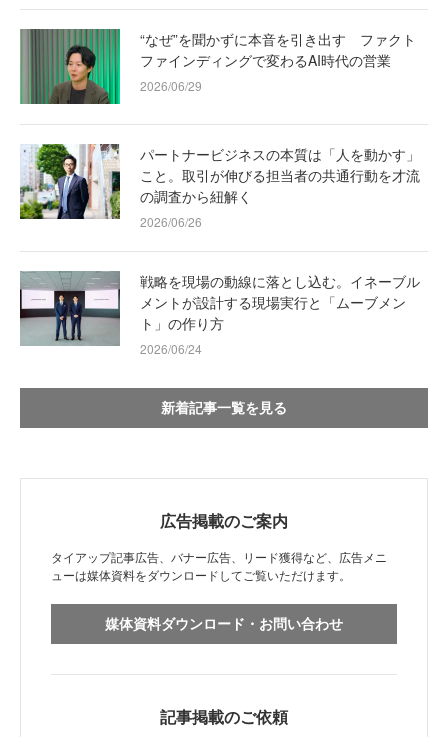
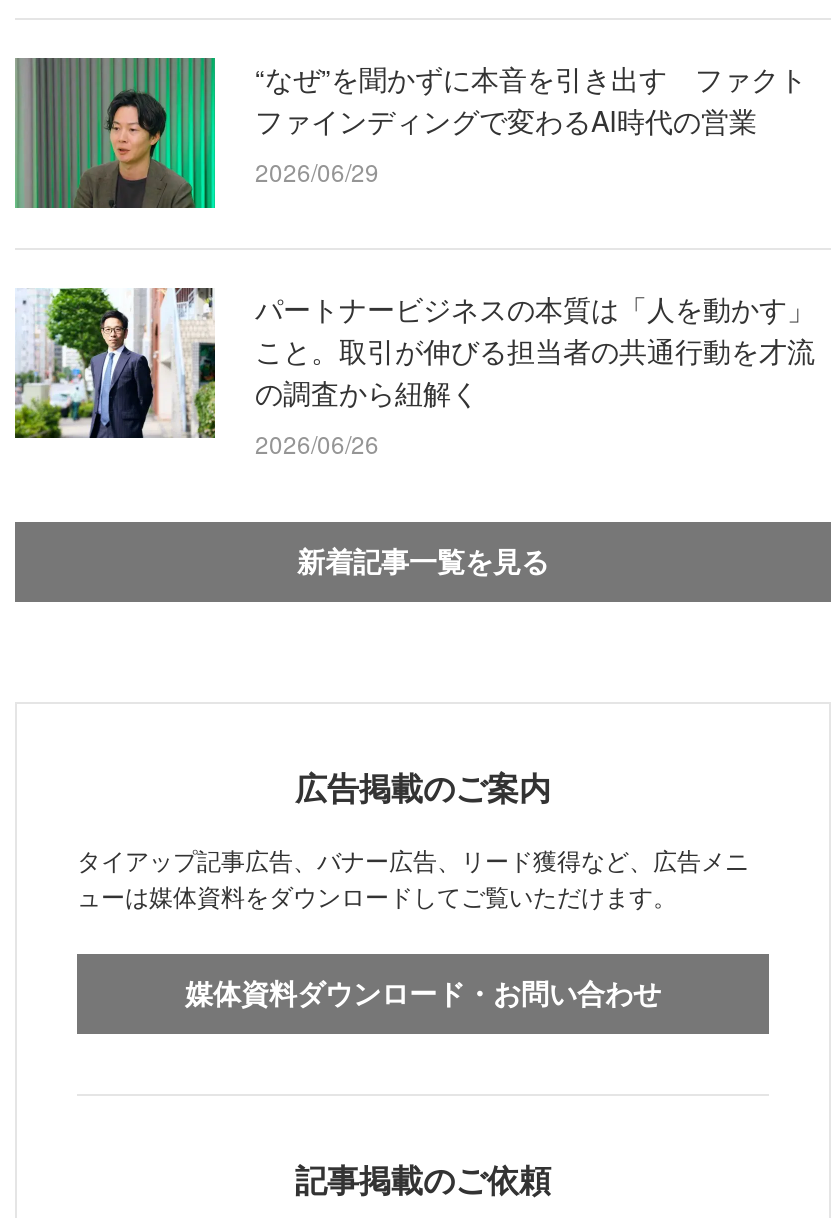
- [image]
- 戦略を現場の動線に落とし込む。イネーブル
- メントが設計する現場実行と「ムーブメン
- ト」の作り方
- 2026/06/24
